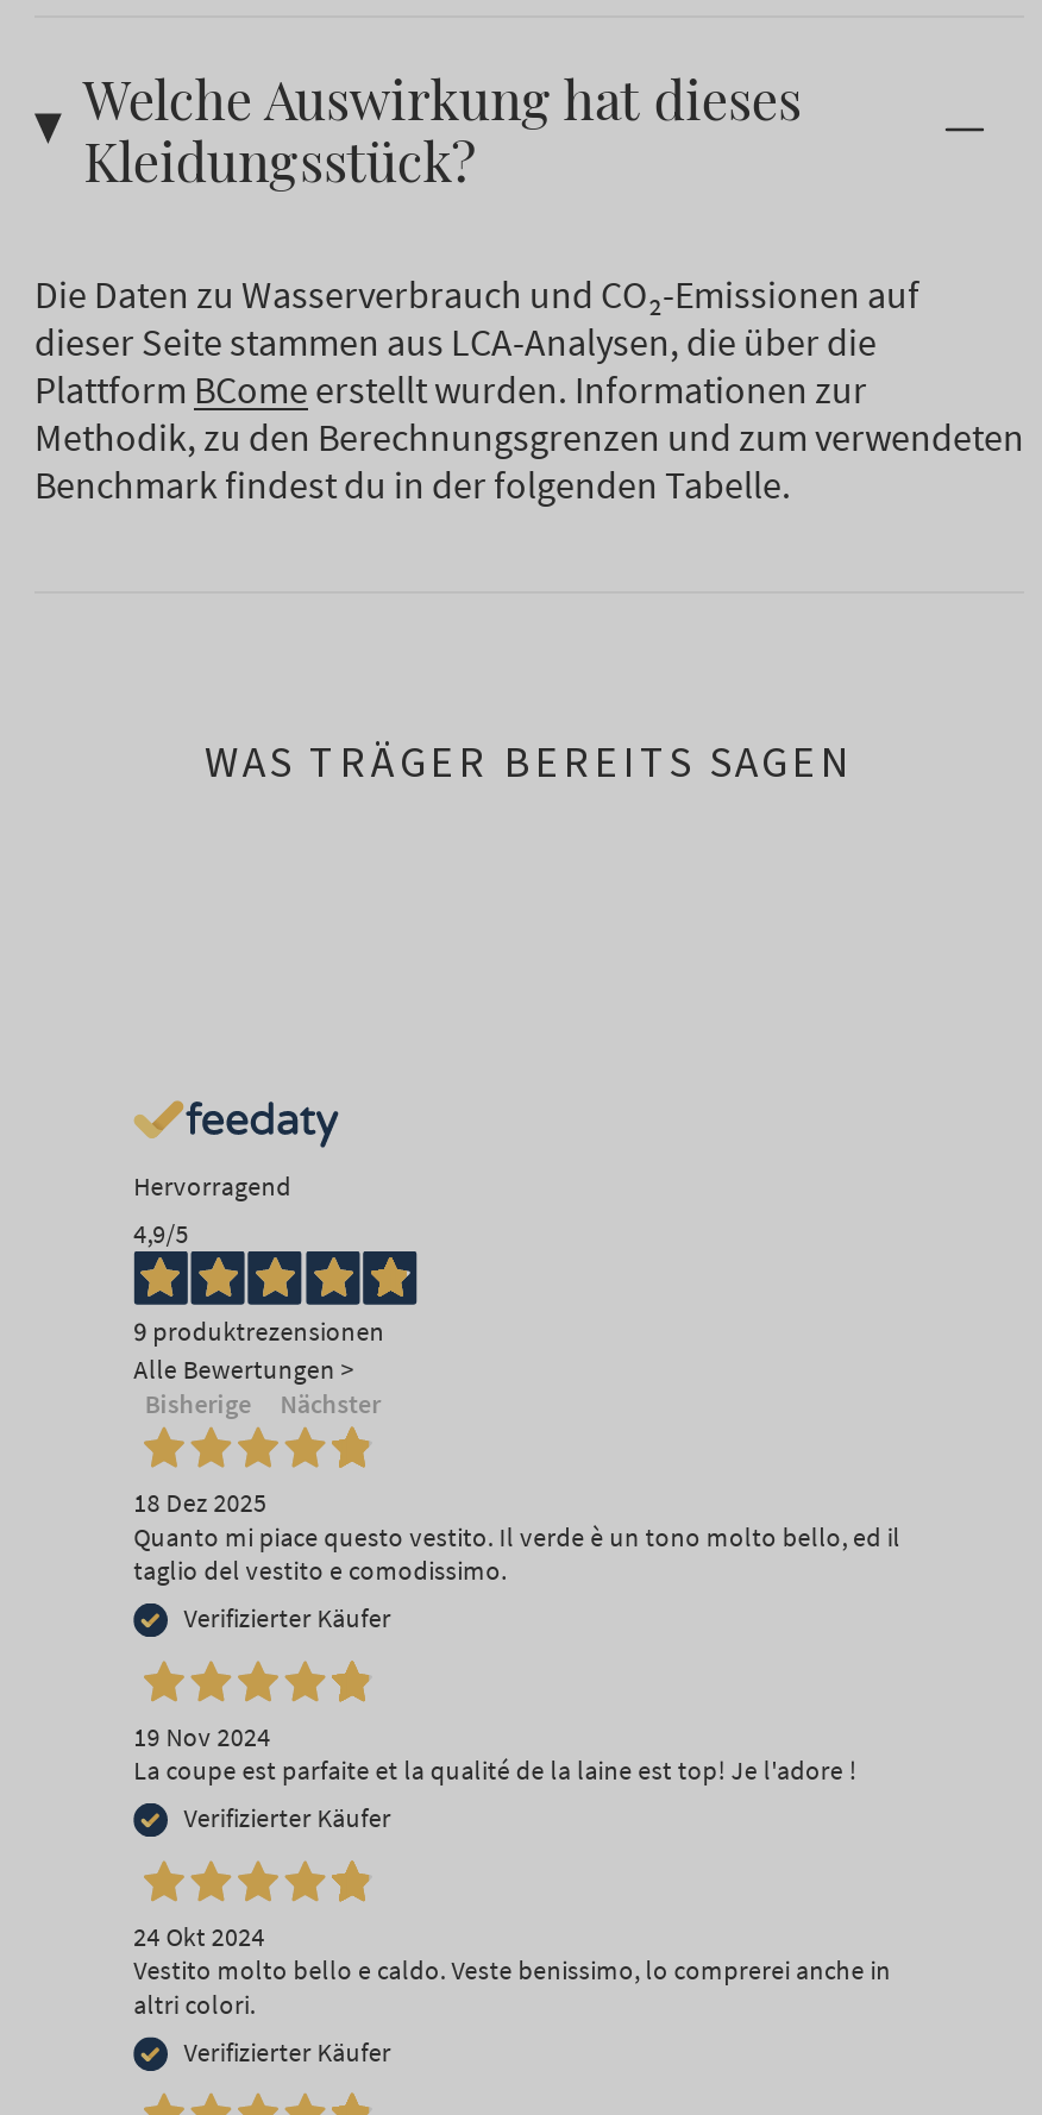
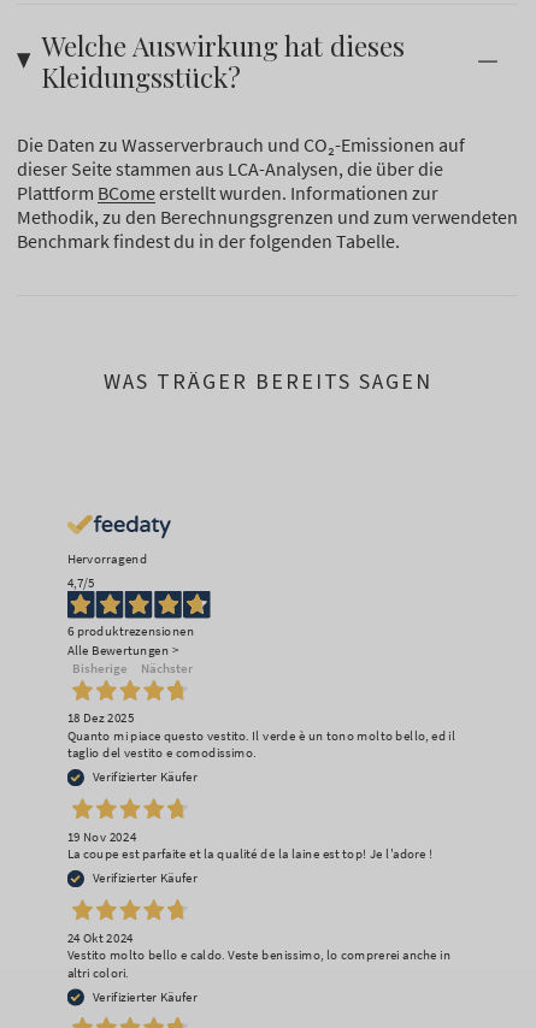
- 4,9/5
+ 4,7/5

- 9 produktrezensionen
+ 6 produktrezensionen
